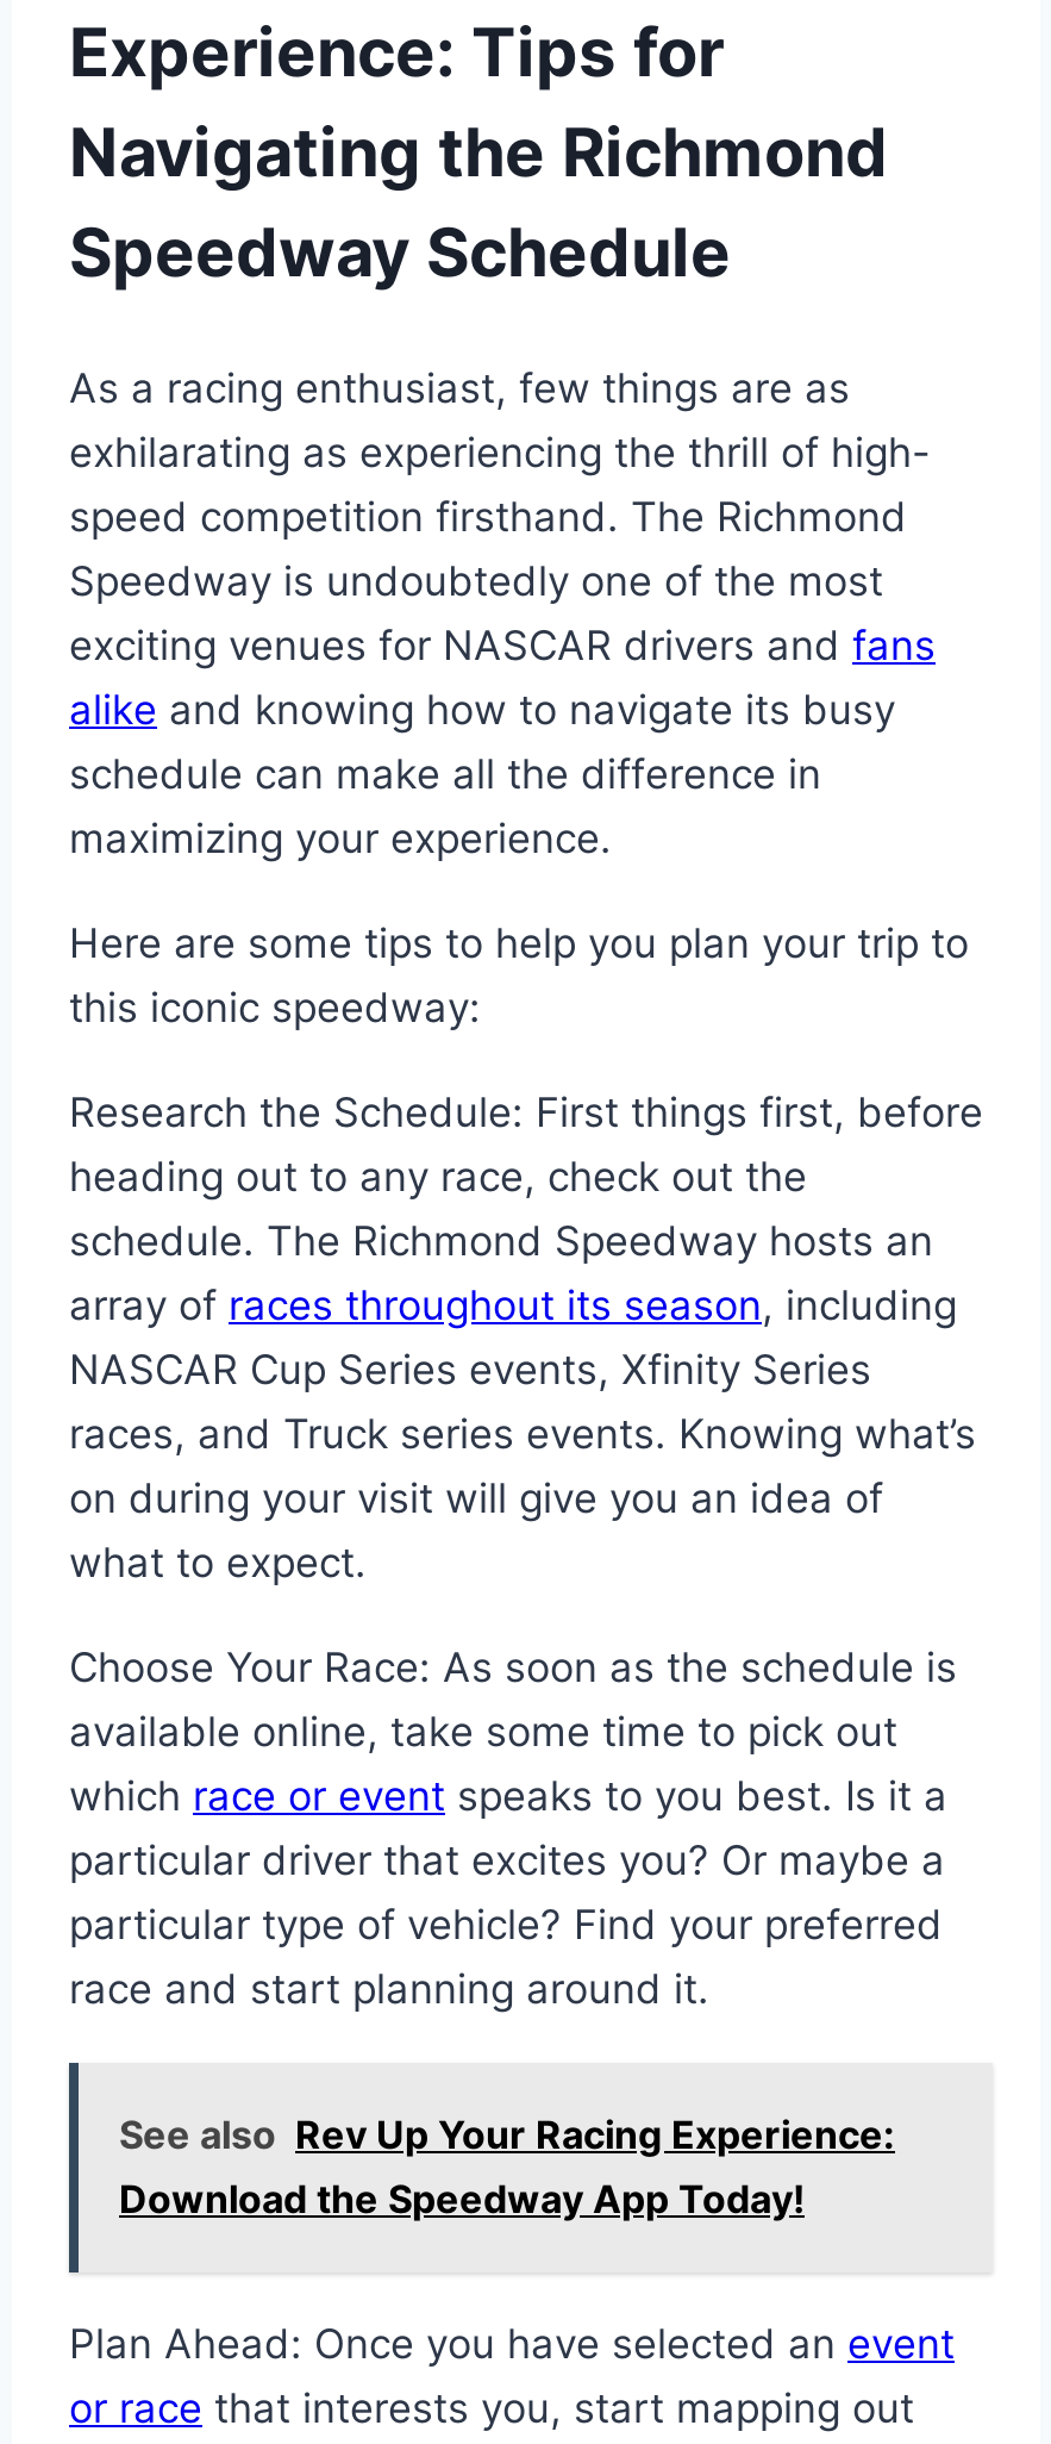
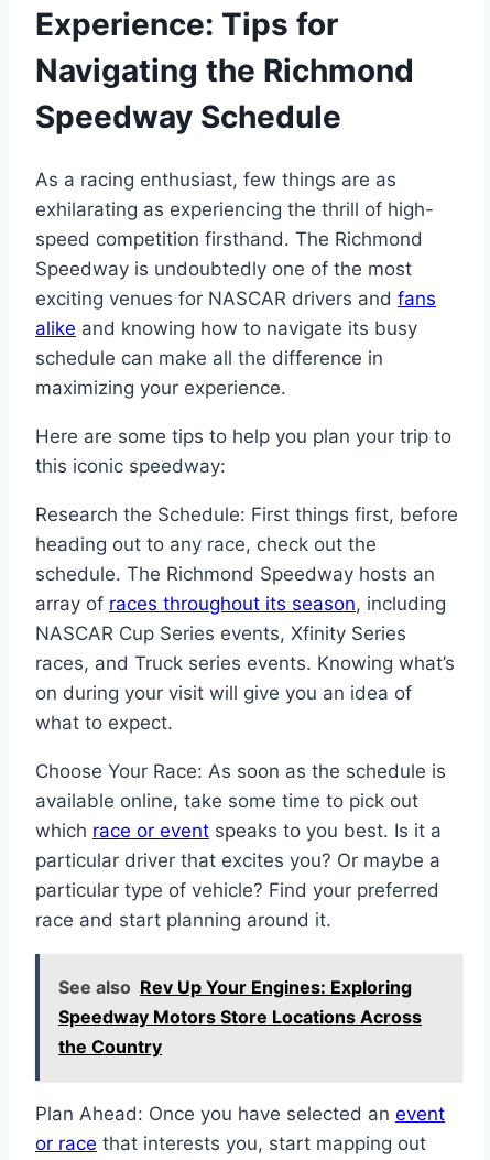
- See also Rev Up Your Racing Experience:
- Download the Speedway App Today!
+ See also Rev Up Your Engines: Exploring
+ Speedway Motors Store Locations Across
+ the Country
